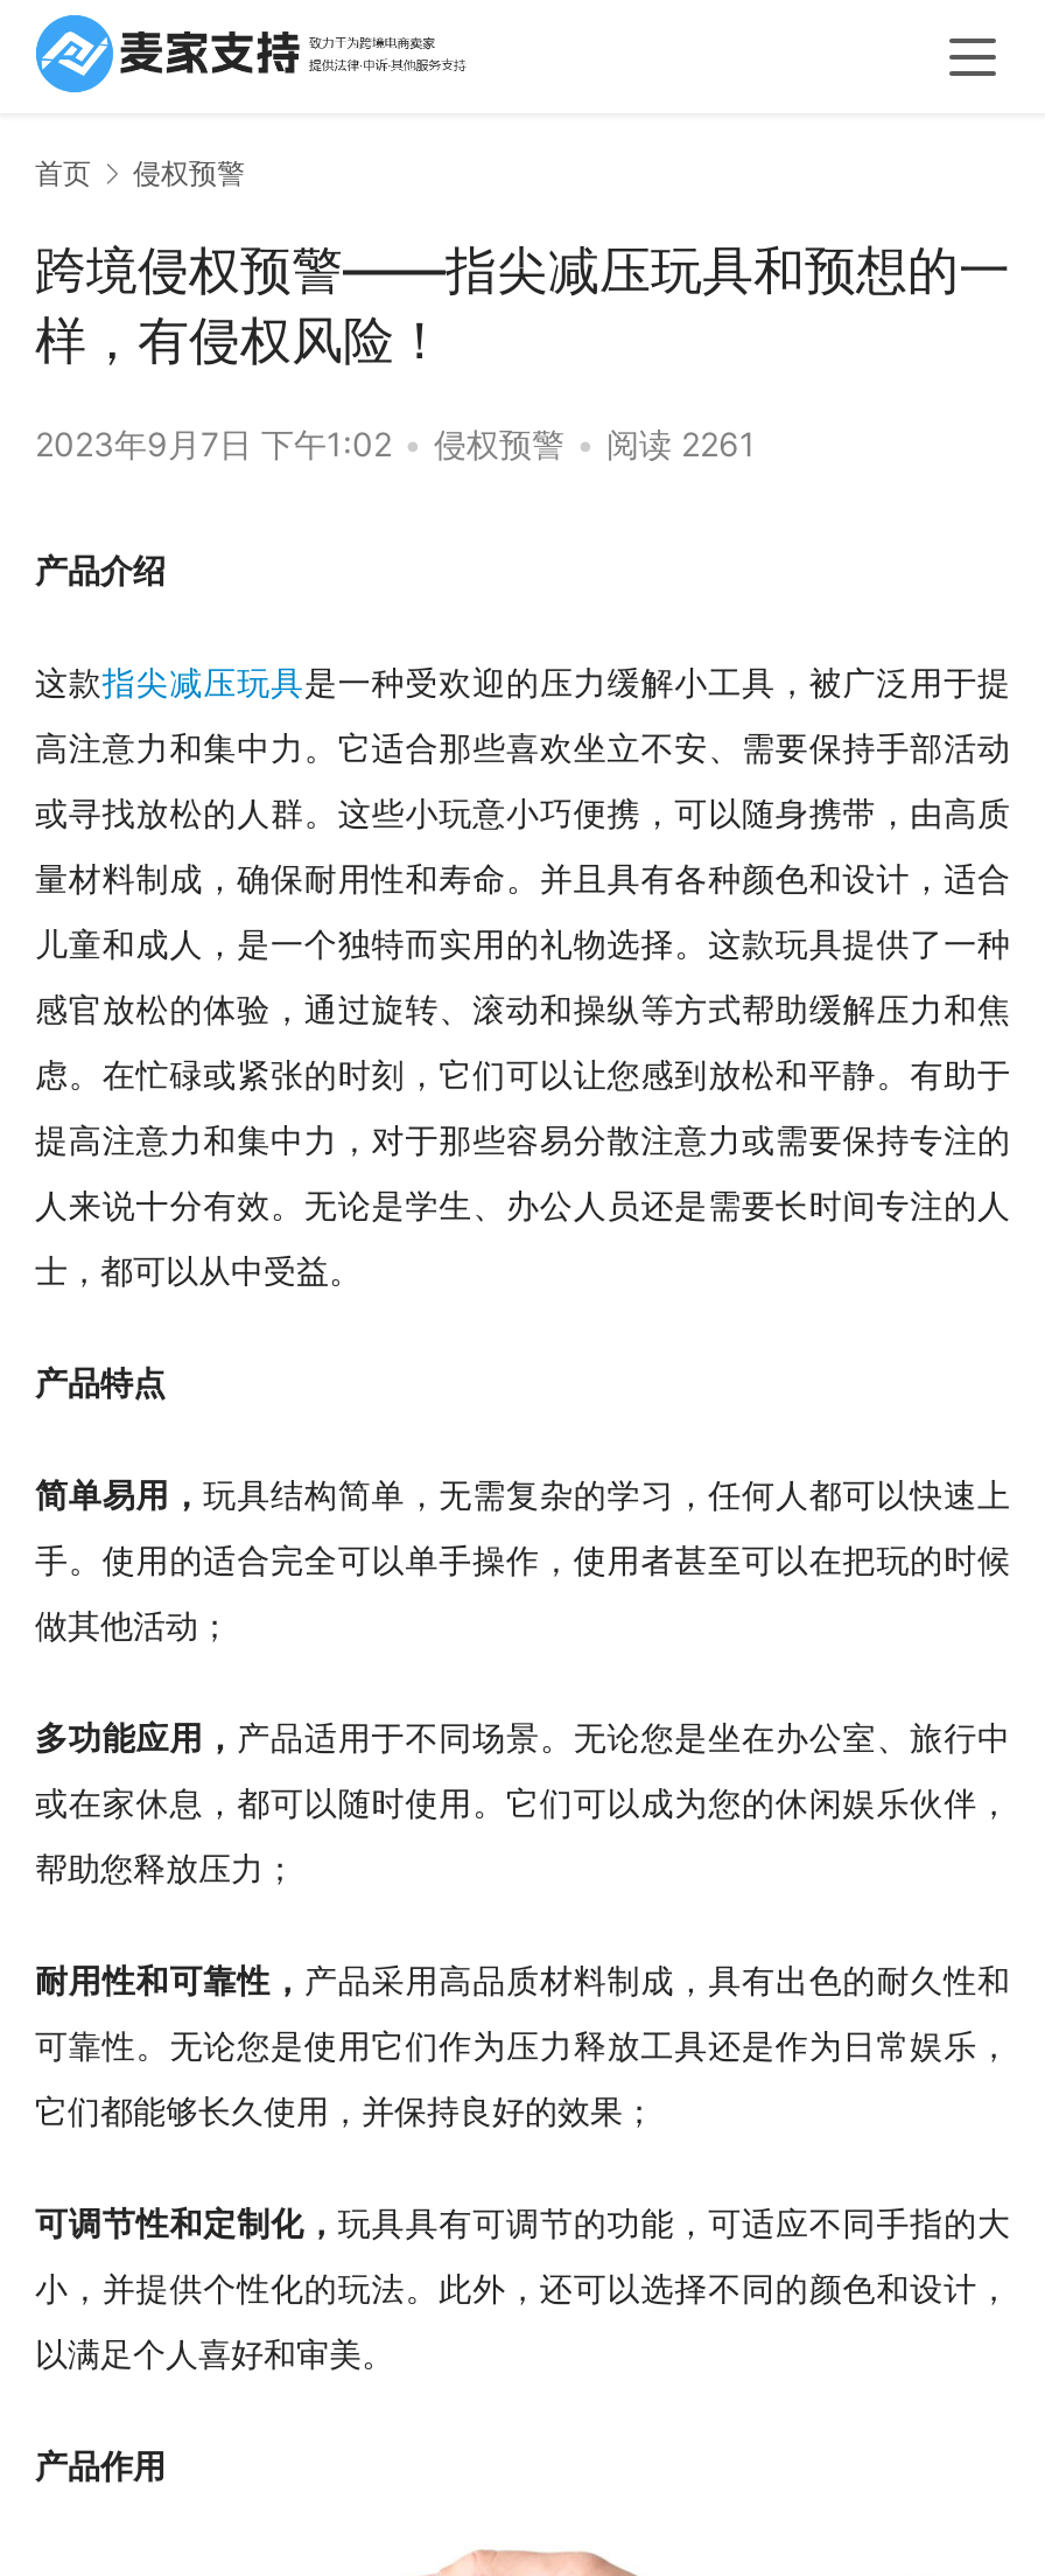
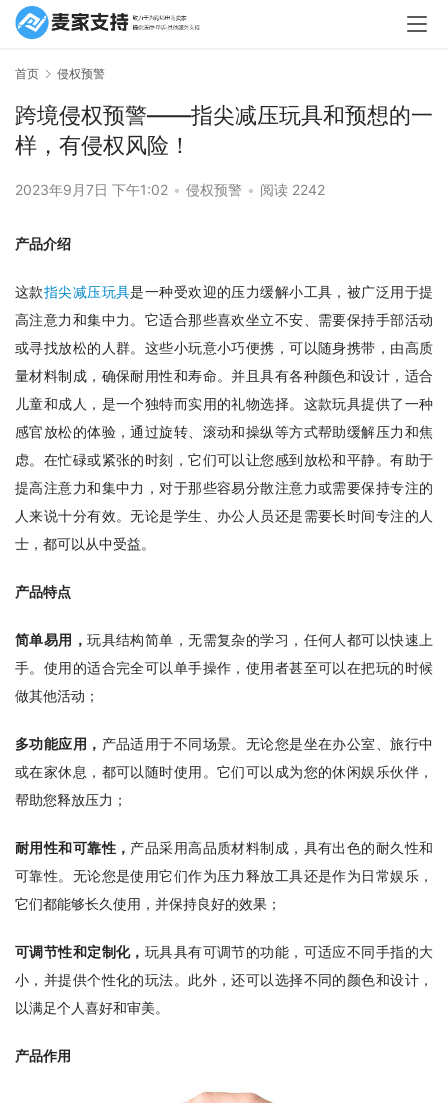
- 2023年9月7日 下午1:02 • 侵权预警 • 阅读 2261
+ 2023年9月7日 下午1:02 • 侵权预警 • 阅读 2242
